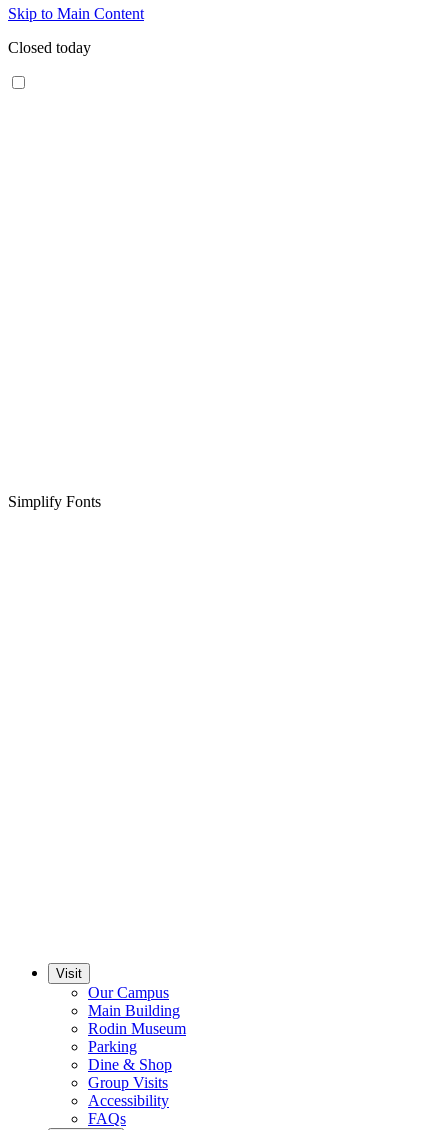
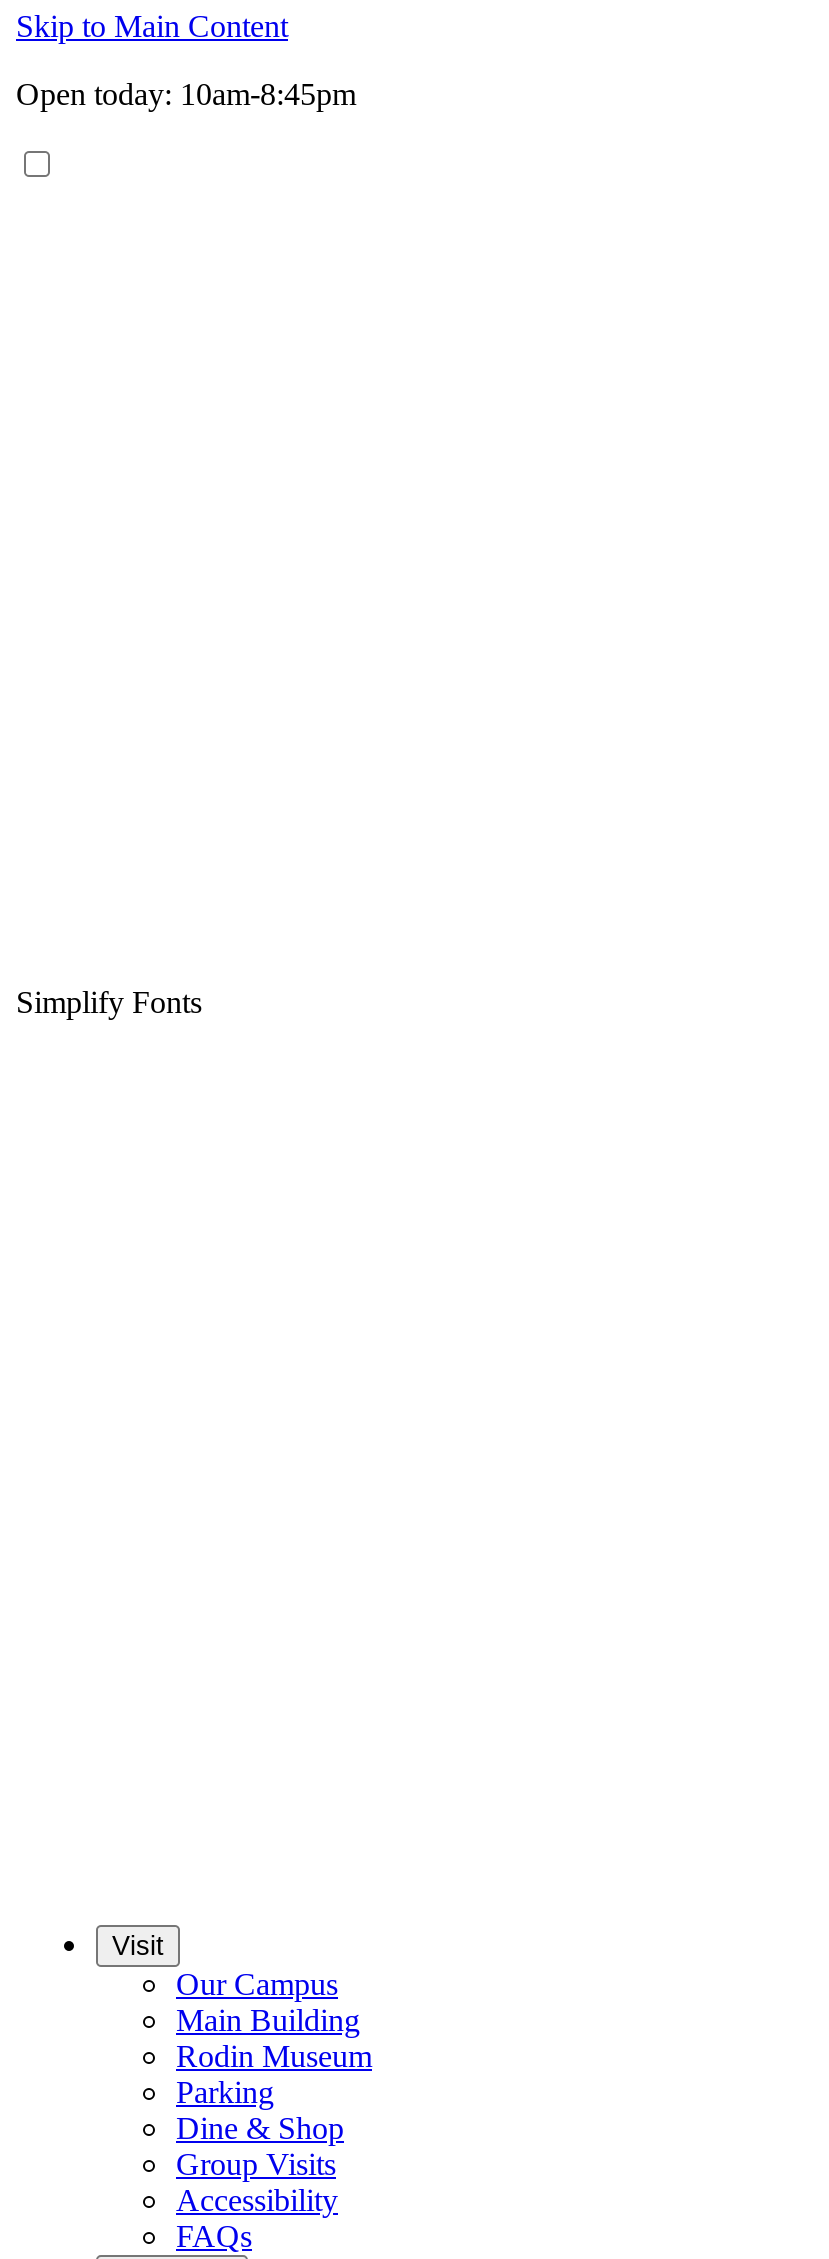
- Closed today
+ Open today: 10am-8:45pm
